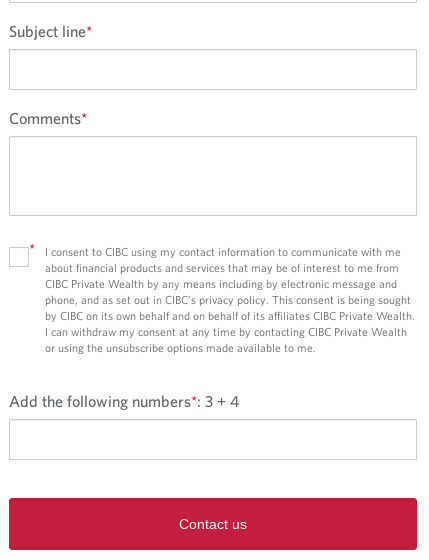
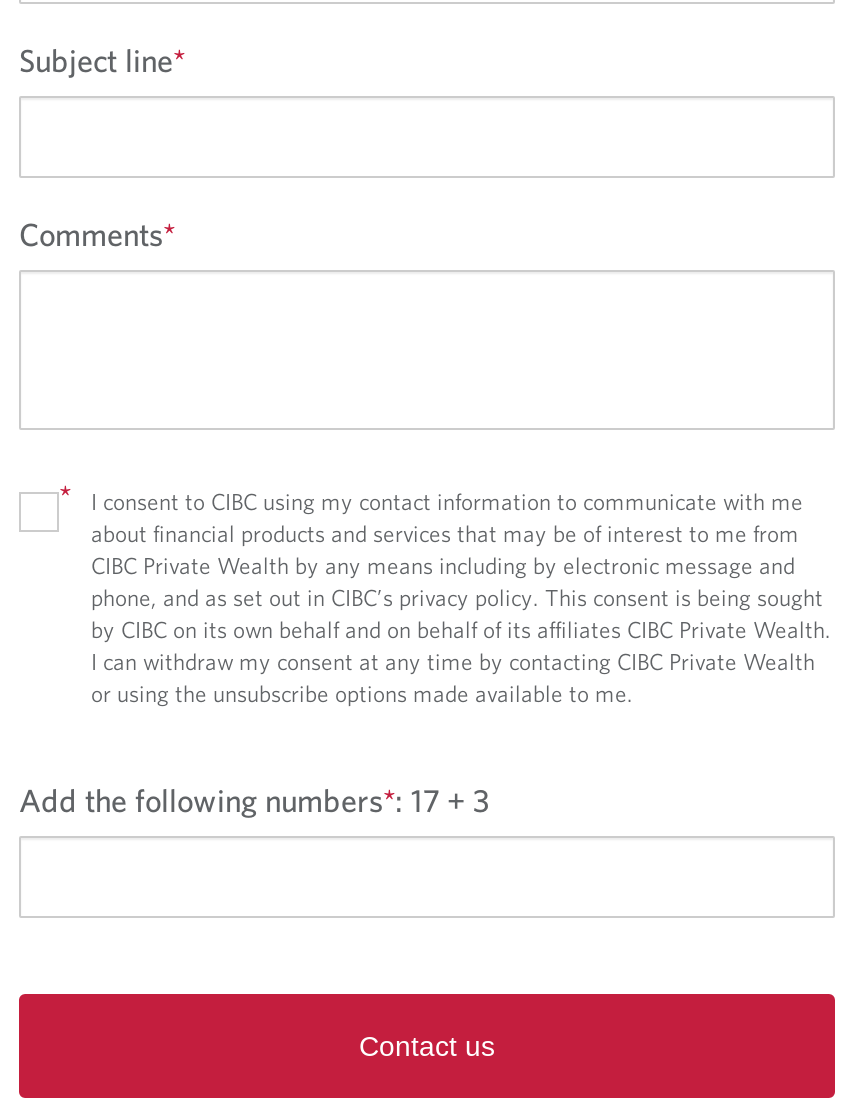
- Add the following numbers*: 3 + 4
+ Add the following numbers*: 17 + 3
